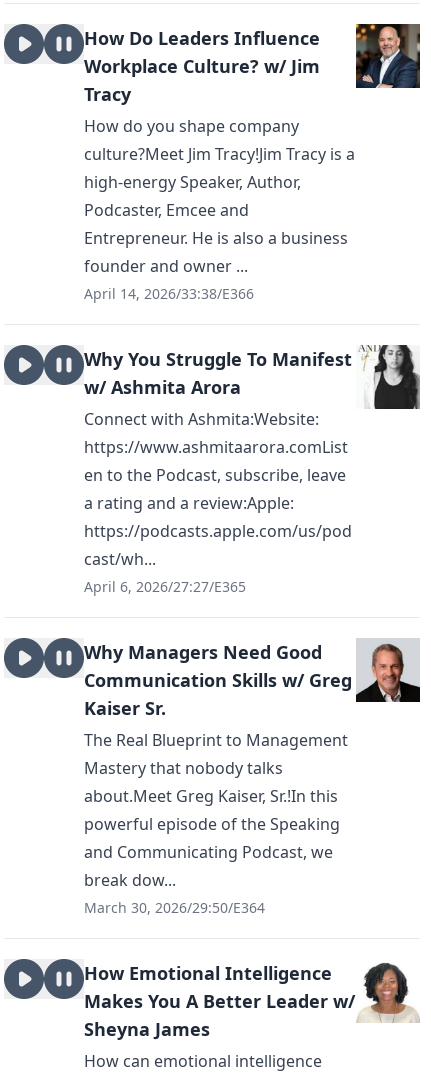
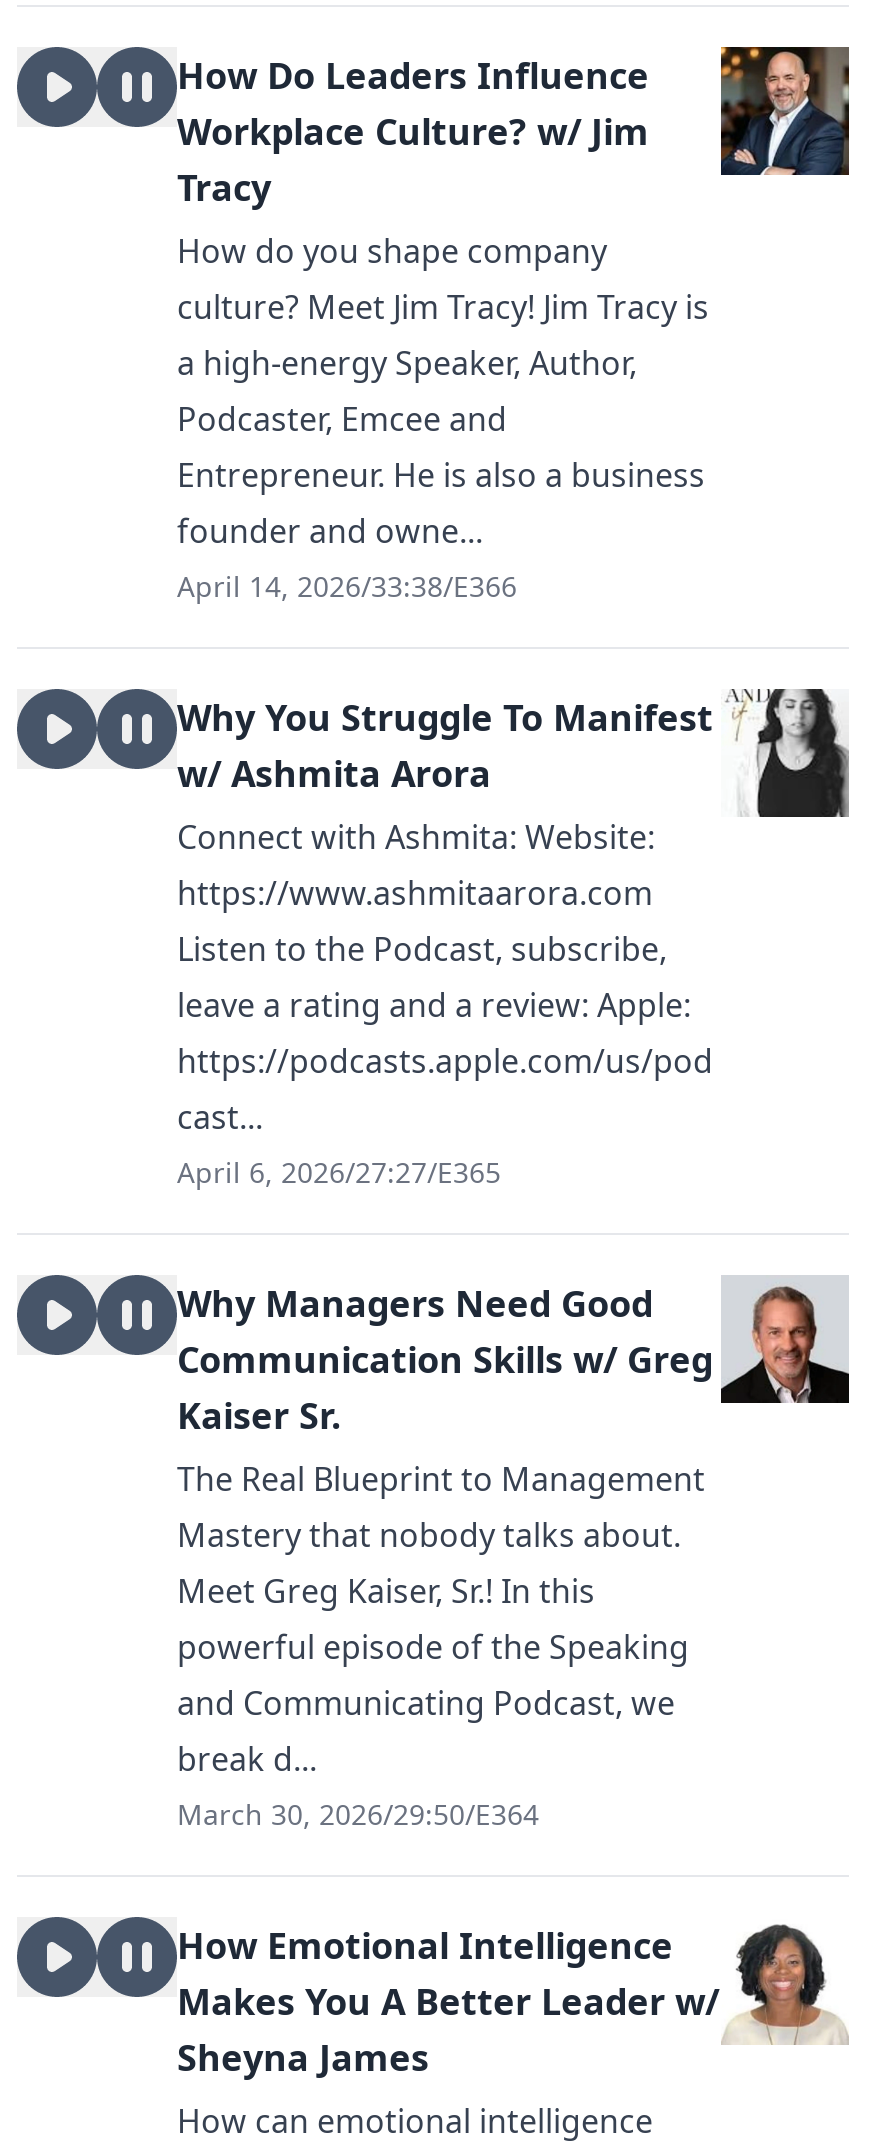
- founder and owner ...
+ founder and owne...

- cast/wh...
+ cast...

- break dow...
+ break d...
